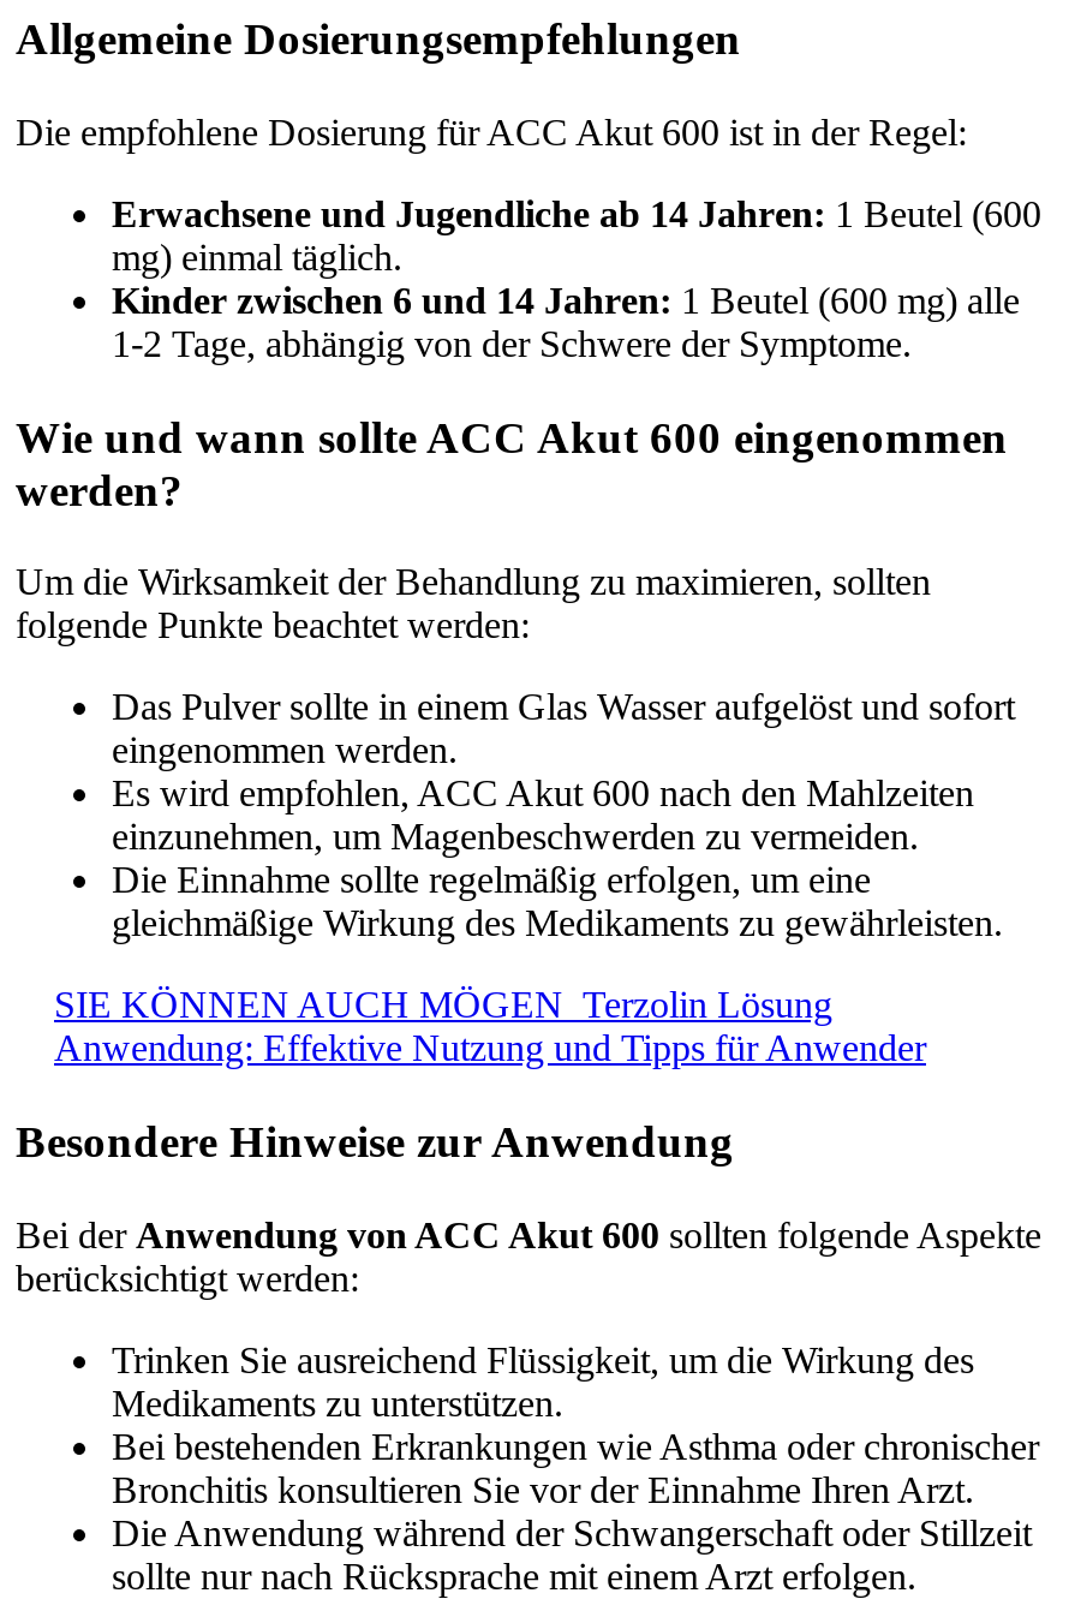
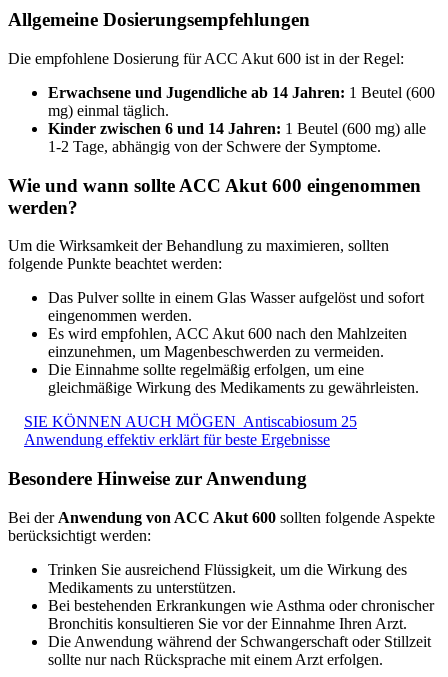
- SIE KÖNNEN AUCH MÖGEN Terzolin Lösung
- Anwendung: Effektive Nutzung und Tipps für Anwender
+ SIE KÖNNEN AUCH MÖGEN Antiscabiosum 25
+ Anwendung effektiv erklärt für beste Ergebnisse
